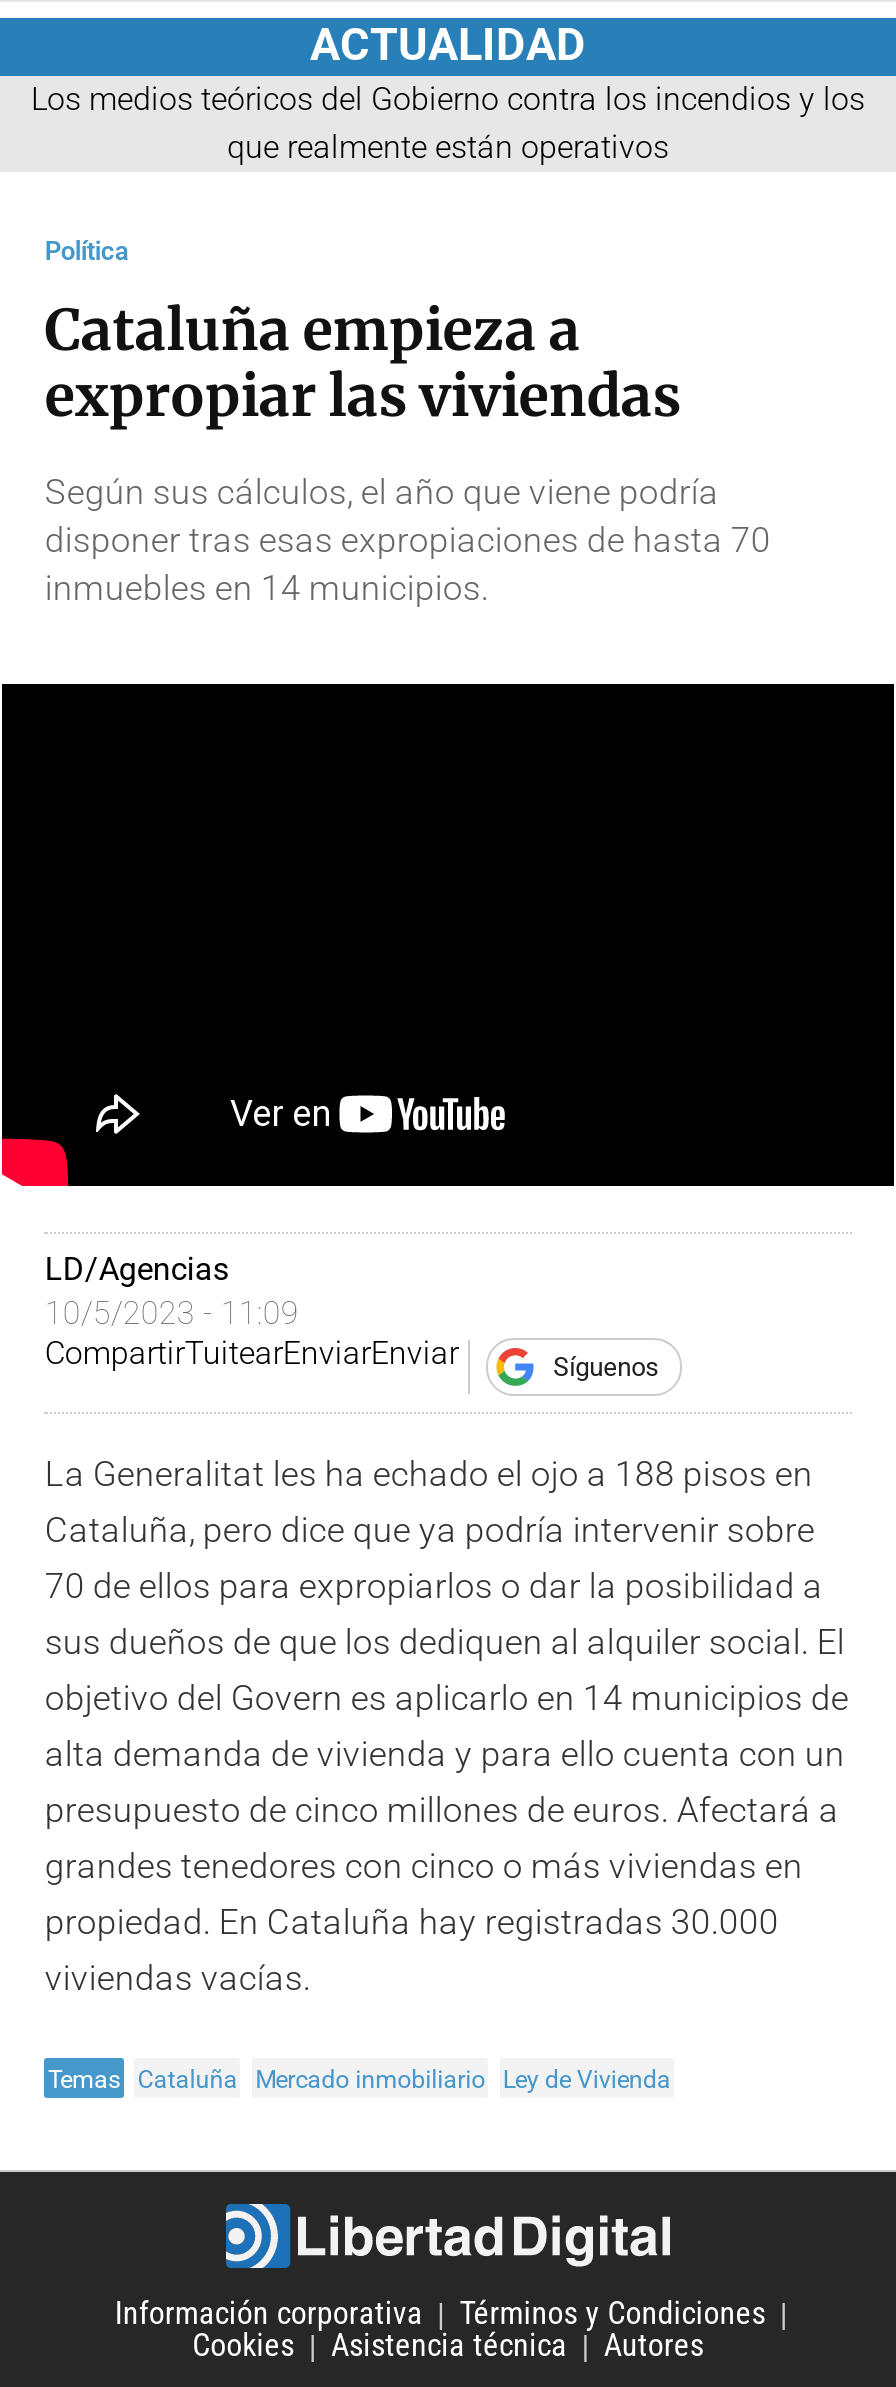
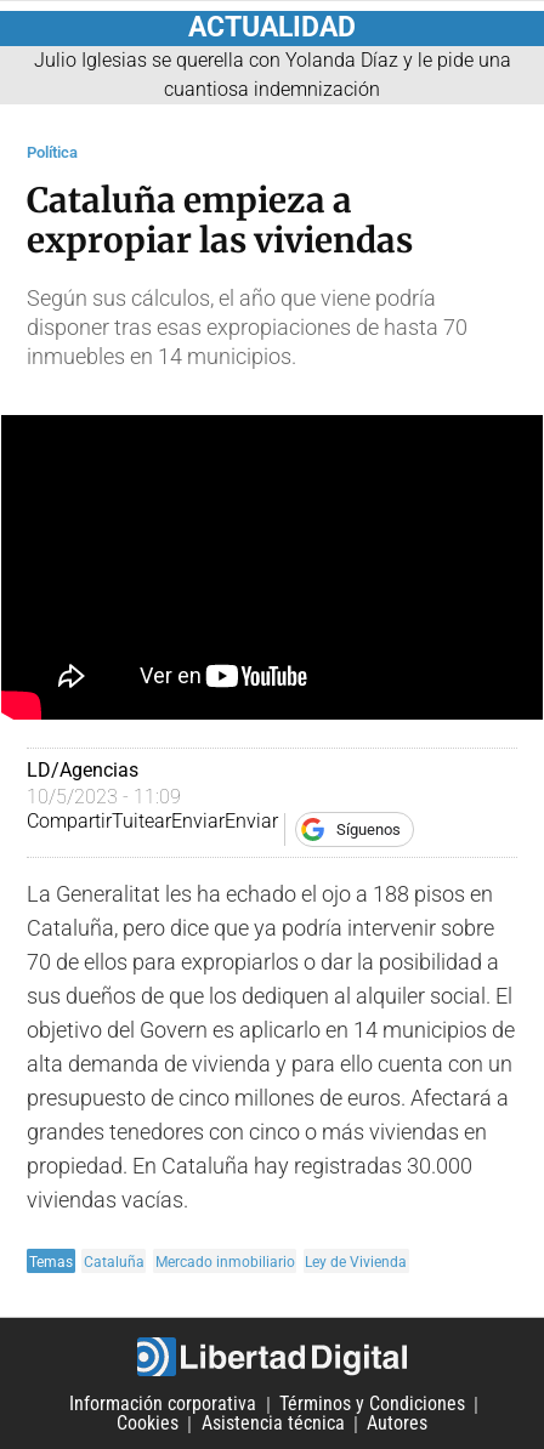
- Los medios teóricos del Gobierno contra los incendios y los
- que realmente están operativos
+ Julio Iglesias se querella con Yolanda Díaz y le pide una
+ cuantiosa indemnización
